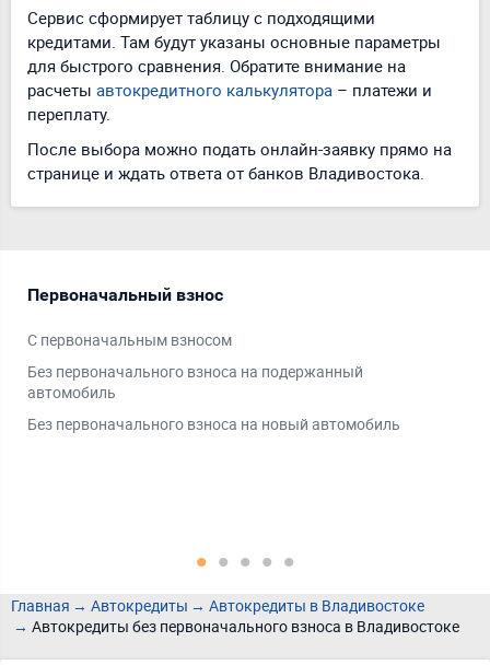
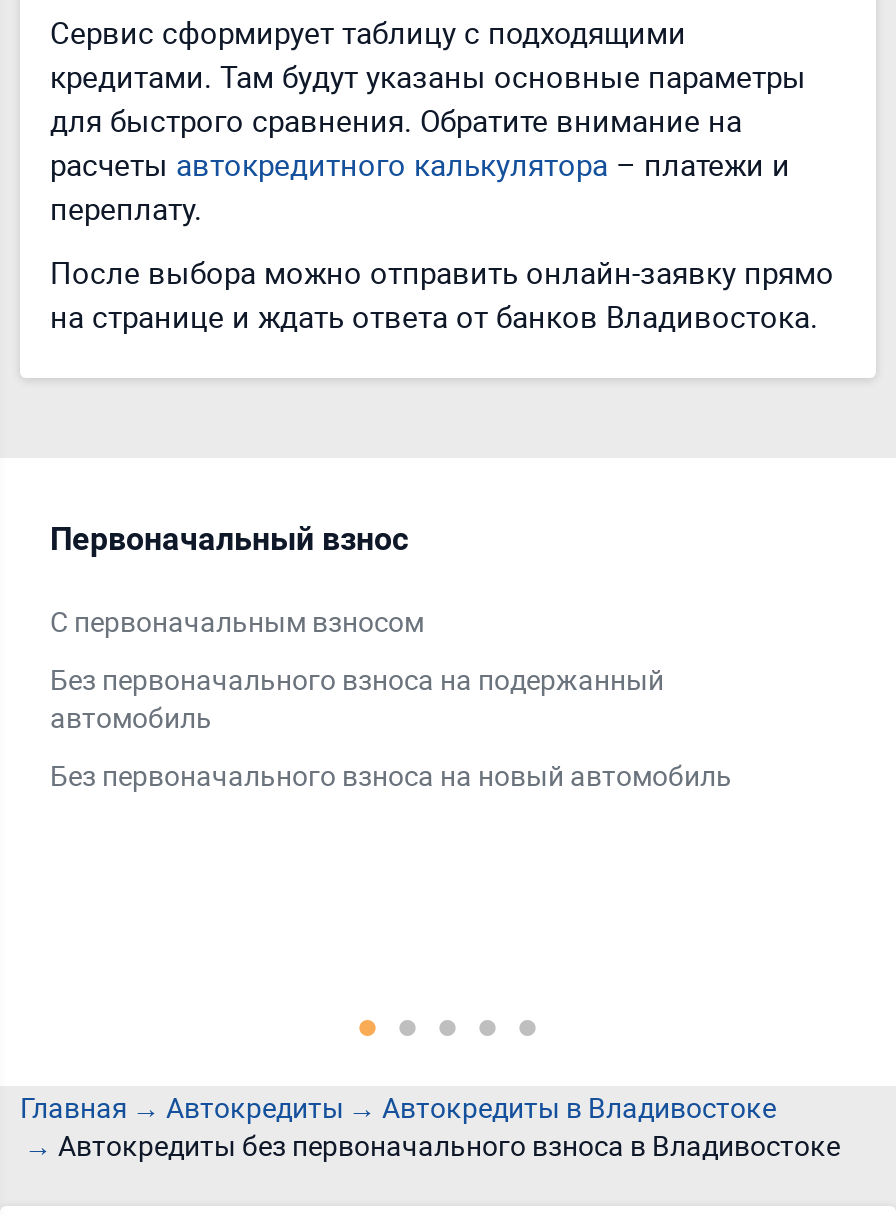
- После выбора можно подать онлайн-заявку прямо на
- странице и ждать ответа от банков Владивостока.
+ После выбора можно отправить онлайн-заявку прямо
+ на странице и ждать ответа от банков Владивостока.
